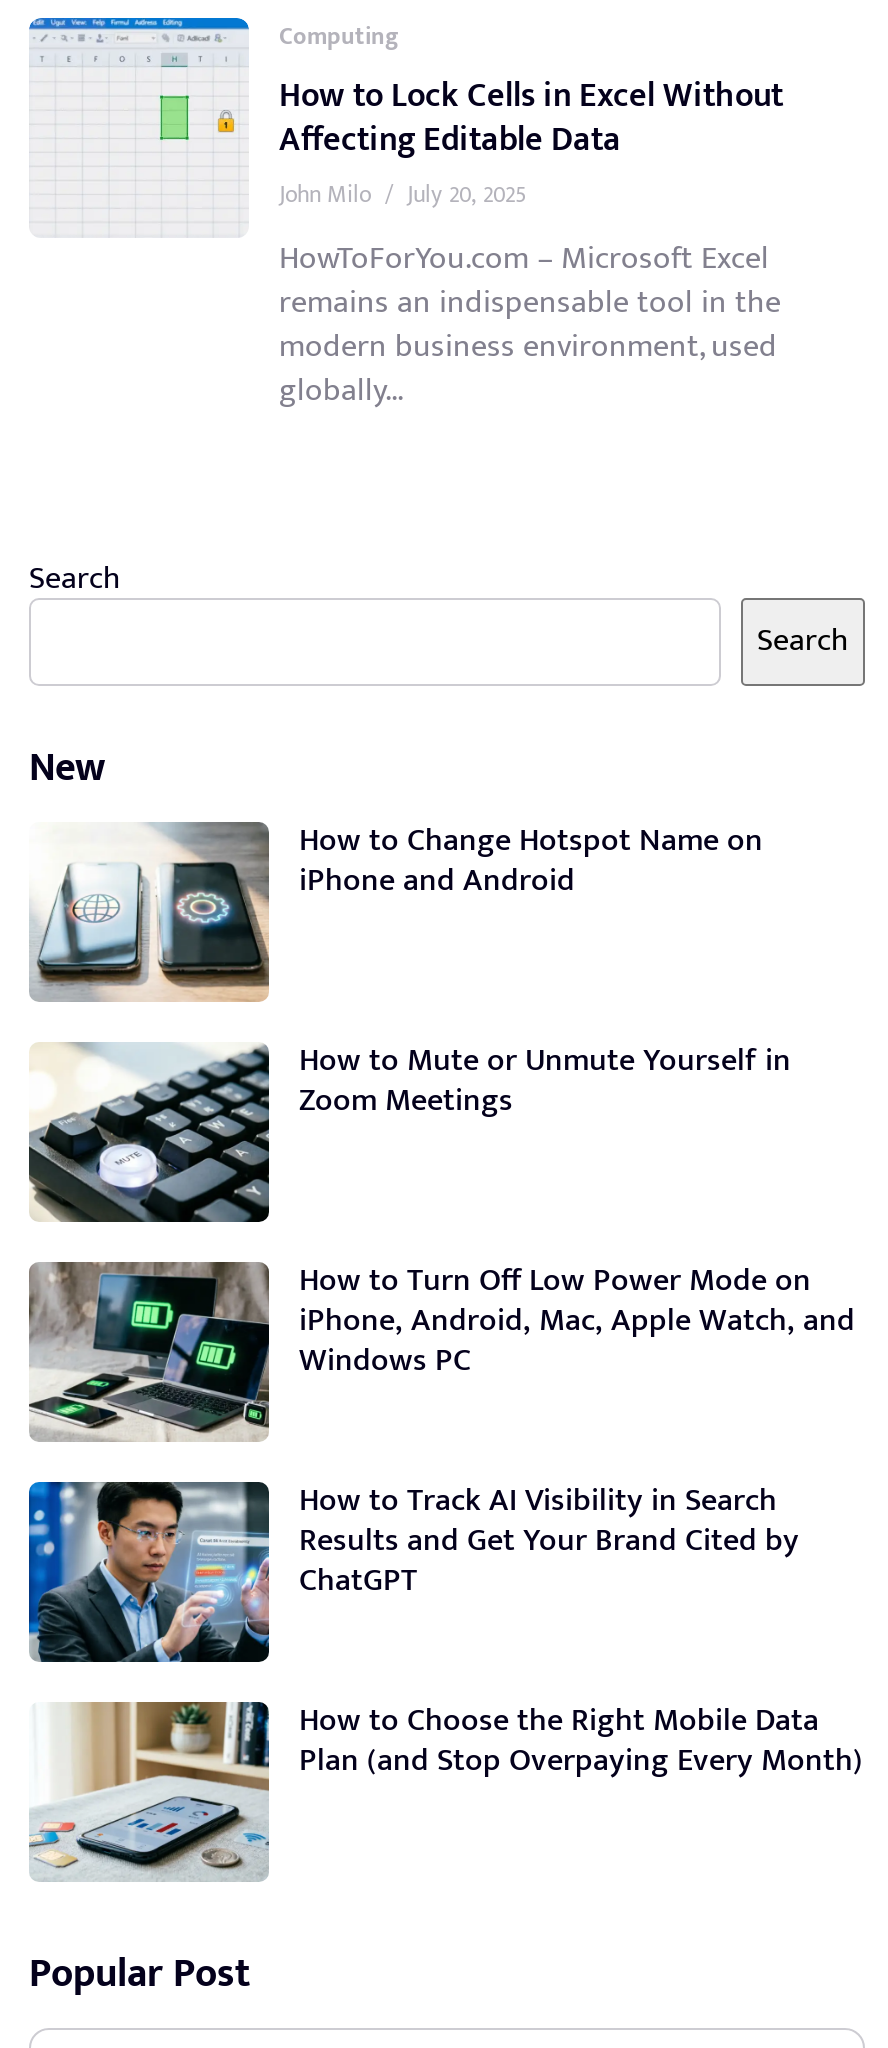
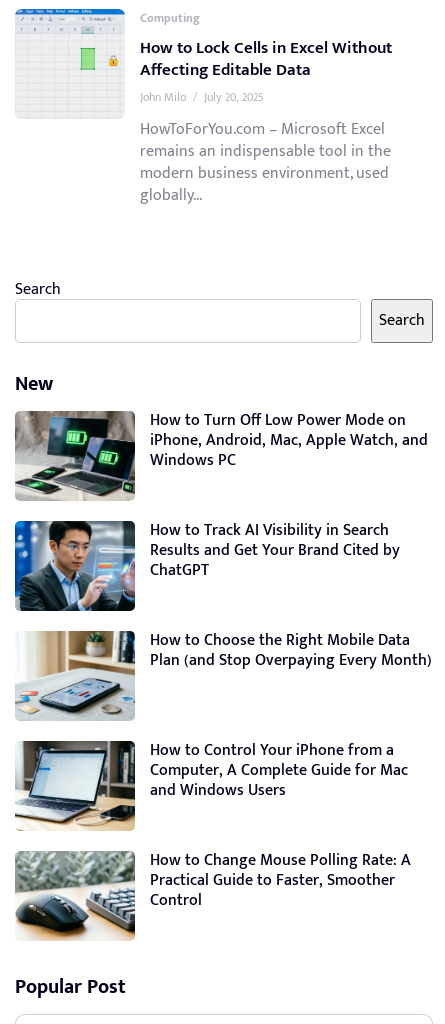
- [image]
- How to Change Hotspot Name on
- iPhone and Android
- How to Mute or Unmute Yourself in
- Zoom Meetings

- [image]

moved up: [image] | How to Turn Off Low Power Mode on | iPhone, Android, Mac, Apple Watch, and | ... | How to Choose the Right Mobile Data | Plan (and Stop Overpaying Every Month)

moved up: [image]

+ [image]
+ How to Control Your iPhone from a
+ Computer, A Complete Guide for Mac
+ and Windows Users
+ How to Change Mouse Polling Rate: A
+ Practical Guide to Faster, Smoother
+ Control

+ [image]
